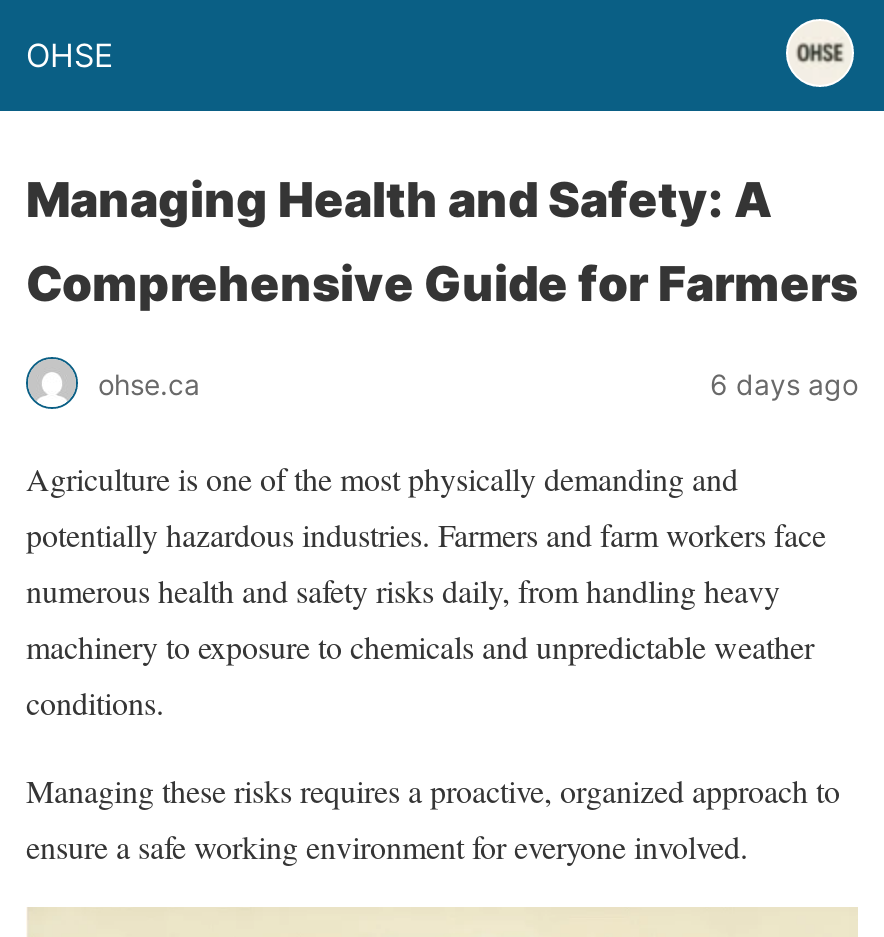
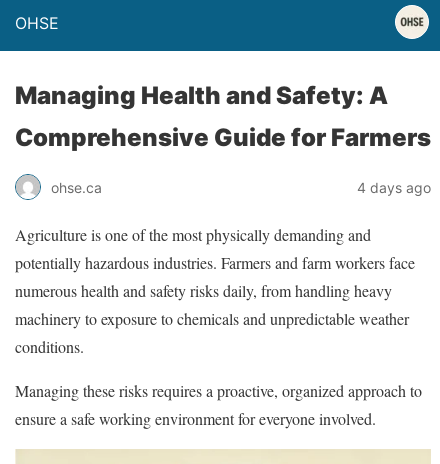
- 6 days ago
+ 4 days ago
